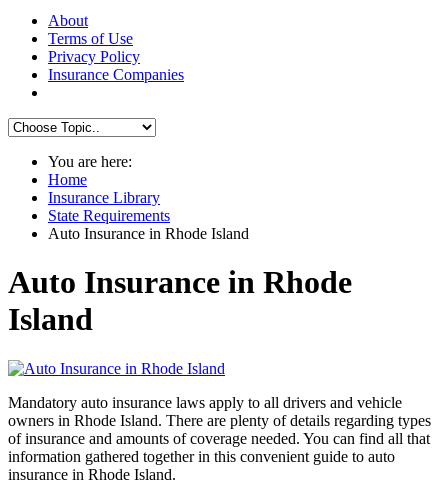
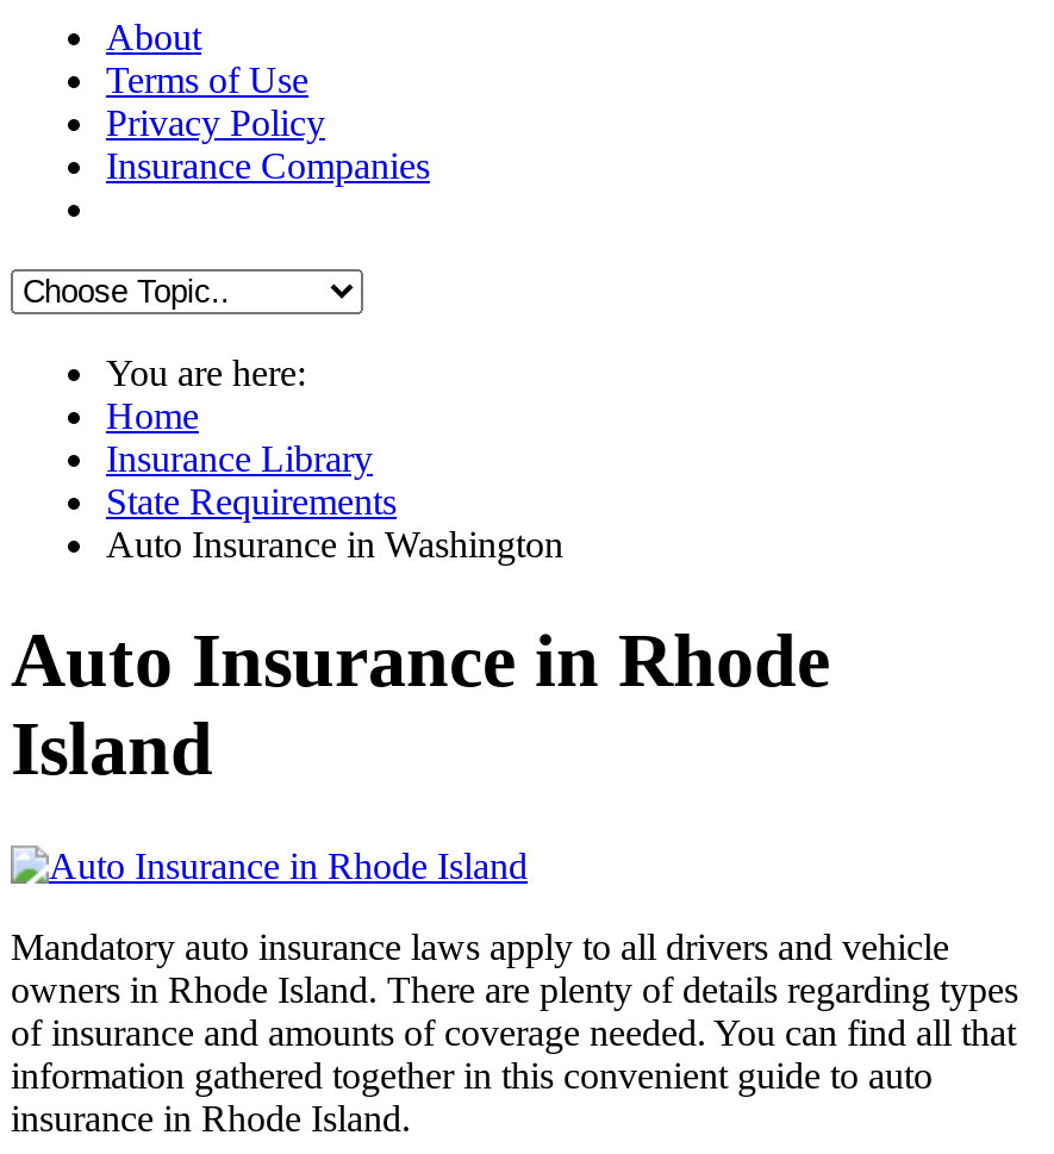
- Auto Insurance in Rhode Island
+ Auto Insurance in Washington
